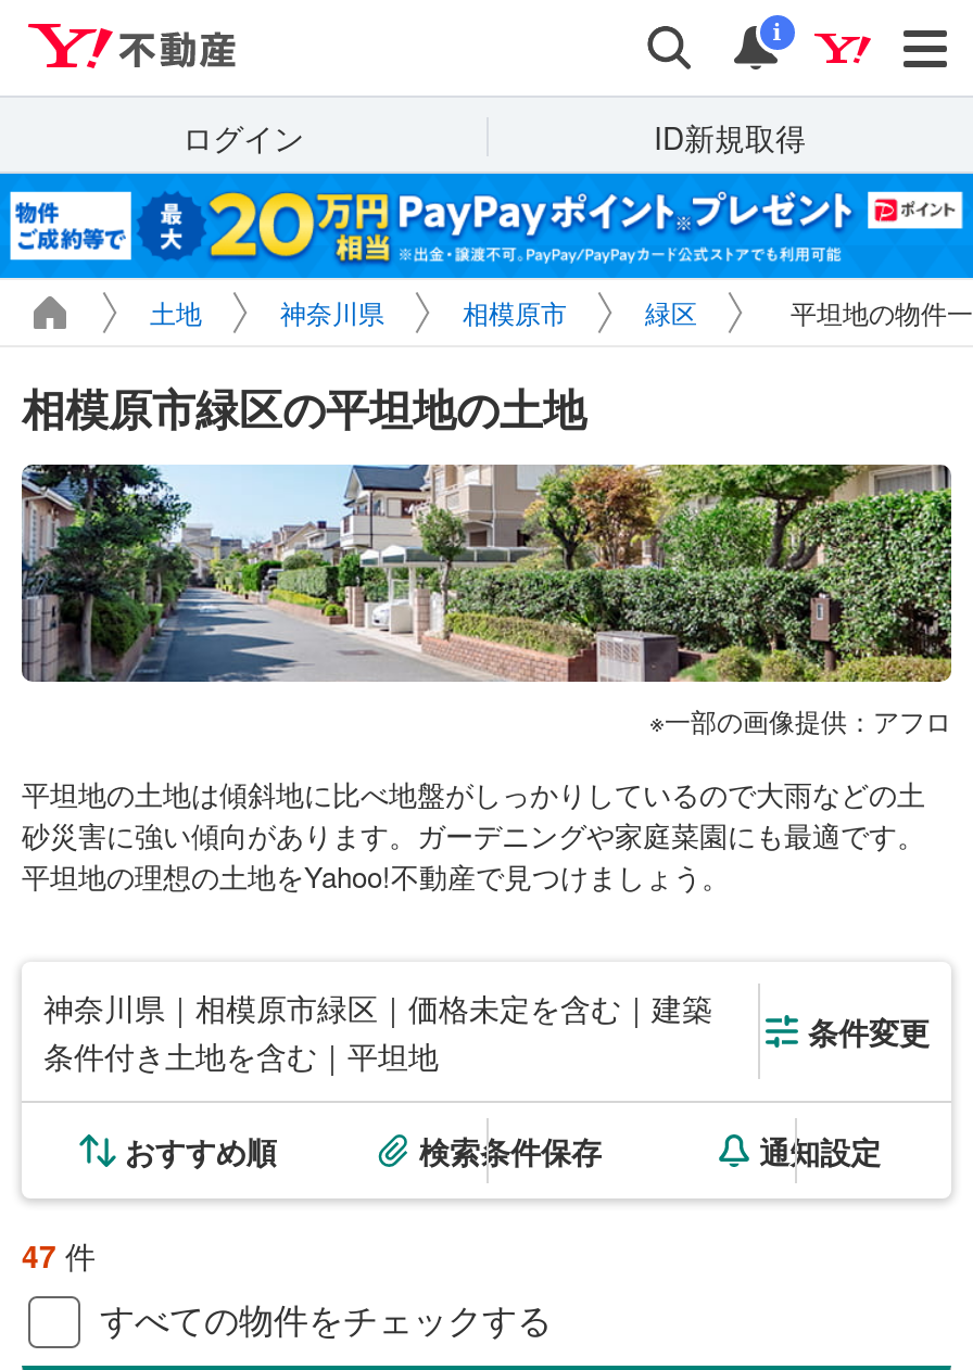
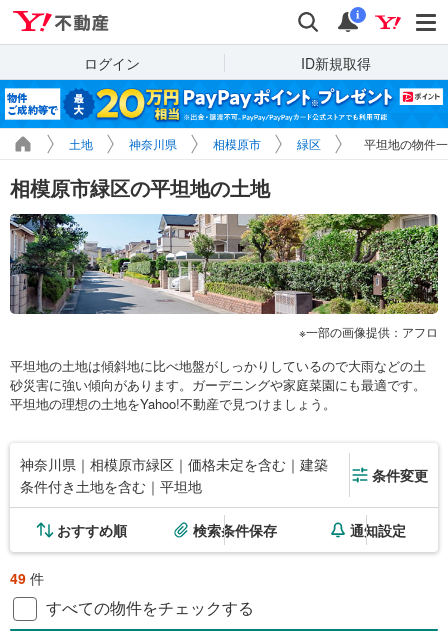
- 47件
+ 49件
